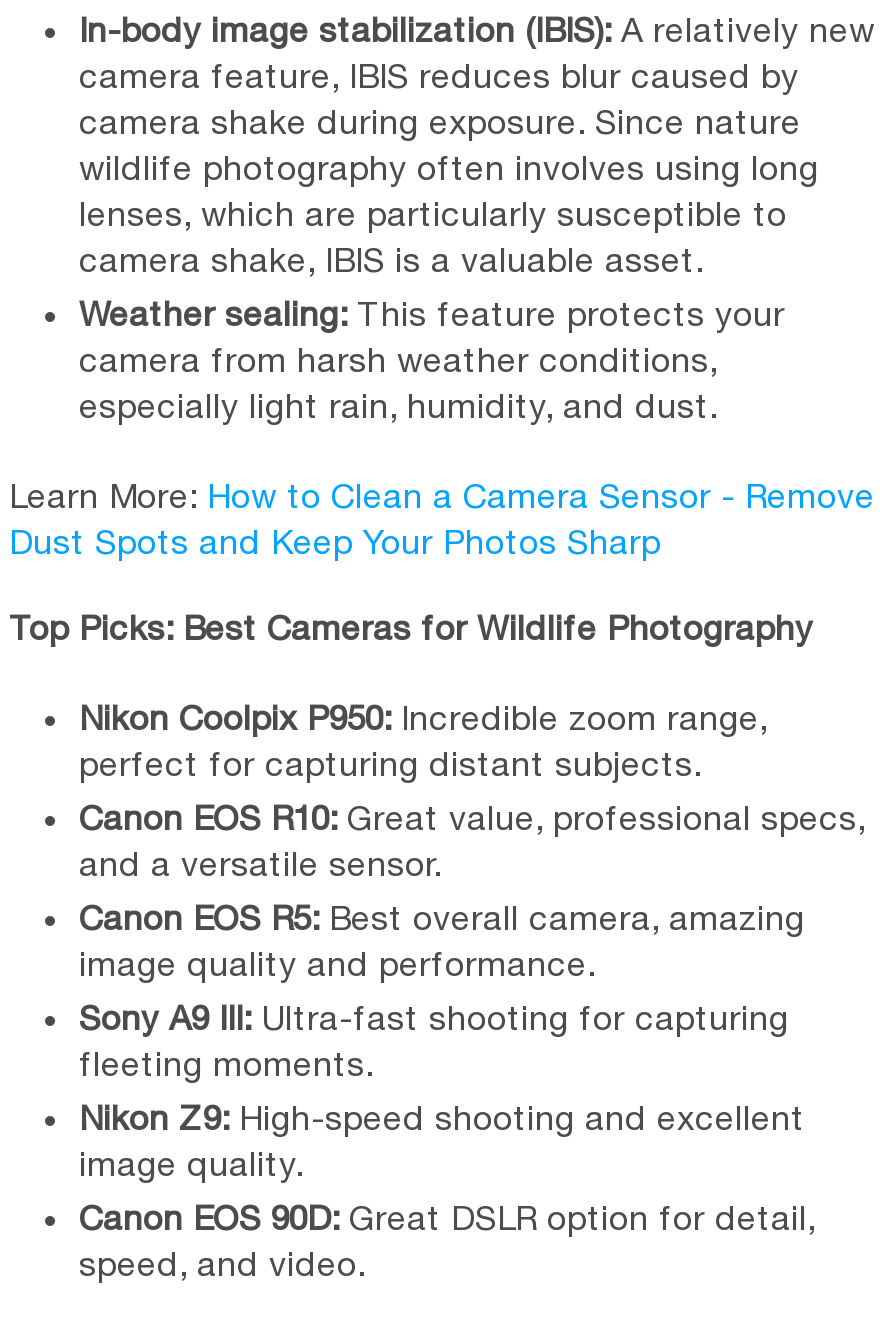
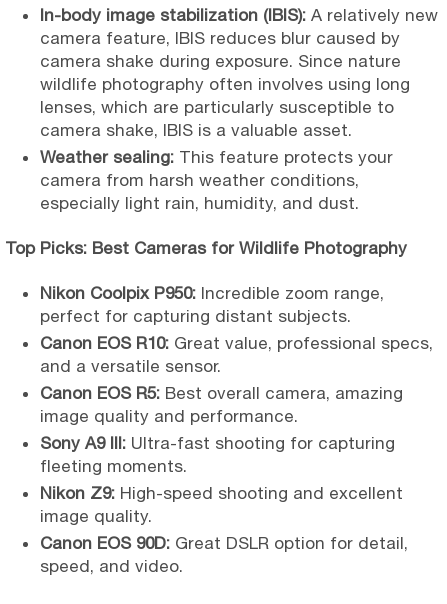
- Learn More: How to Clean a Camera Sensor - Remove
- Dust Spots and Keep Your Photos Sharp
